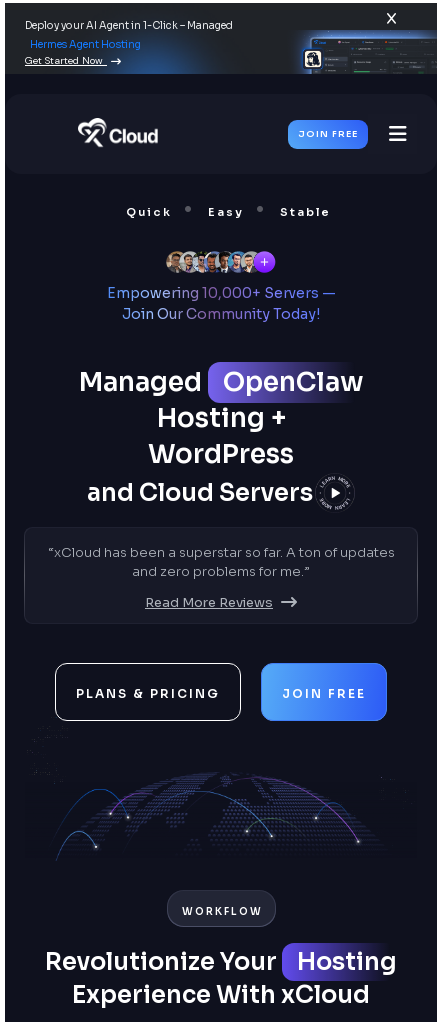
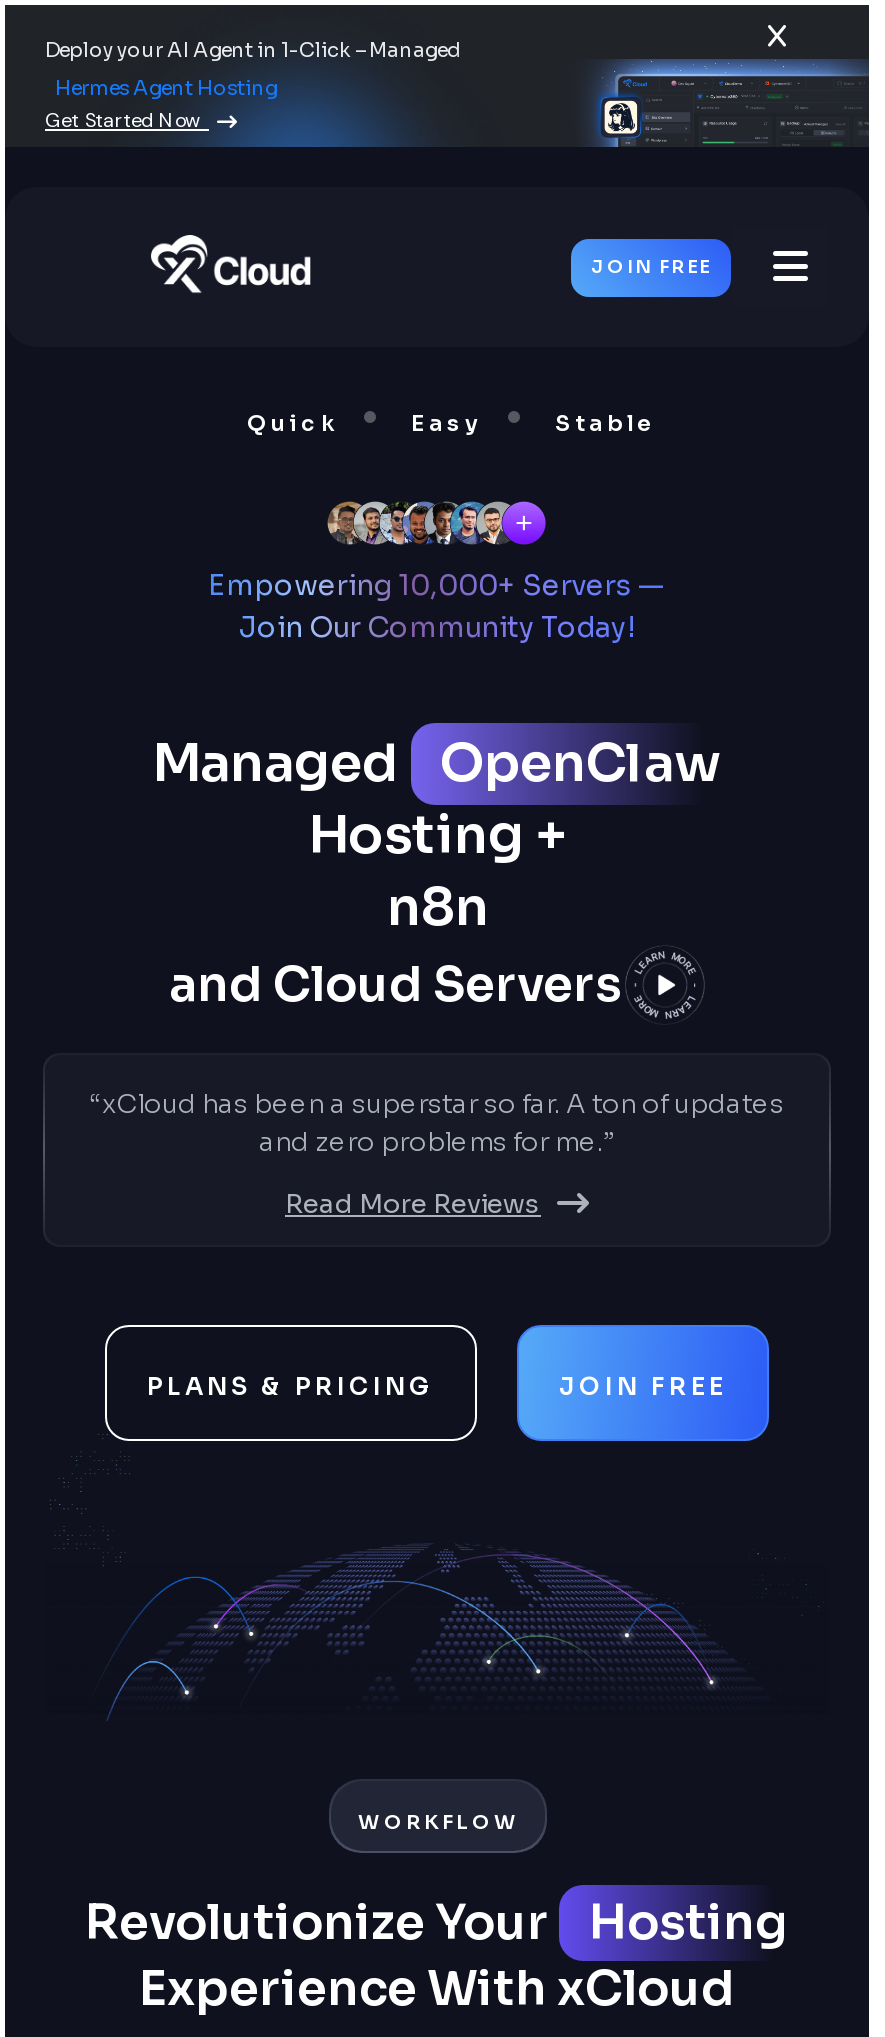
- WordPress
+ n8n
